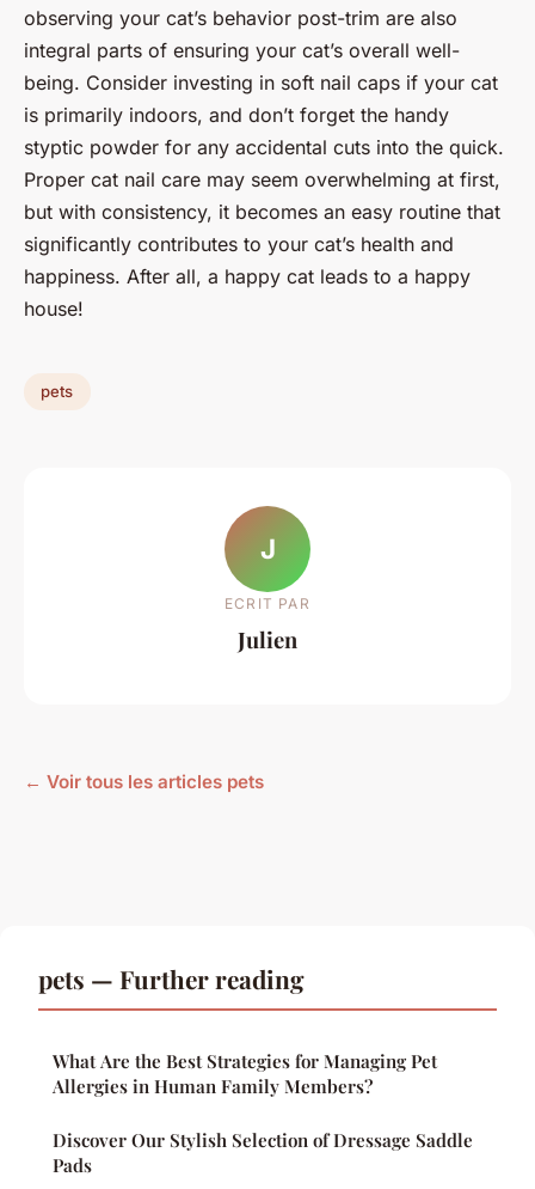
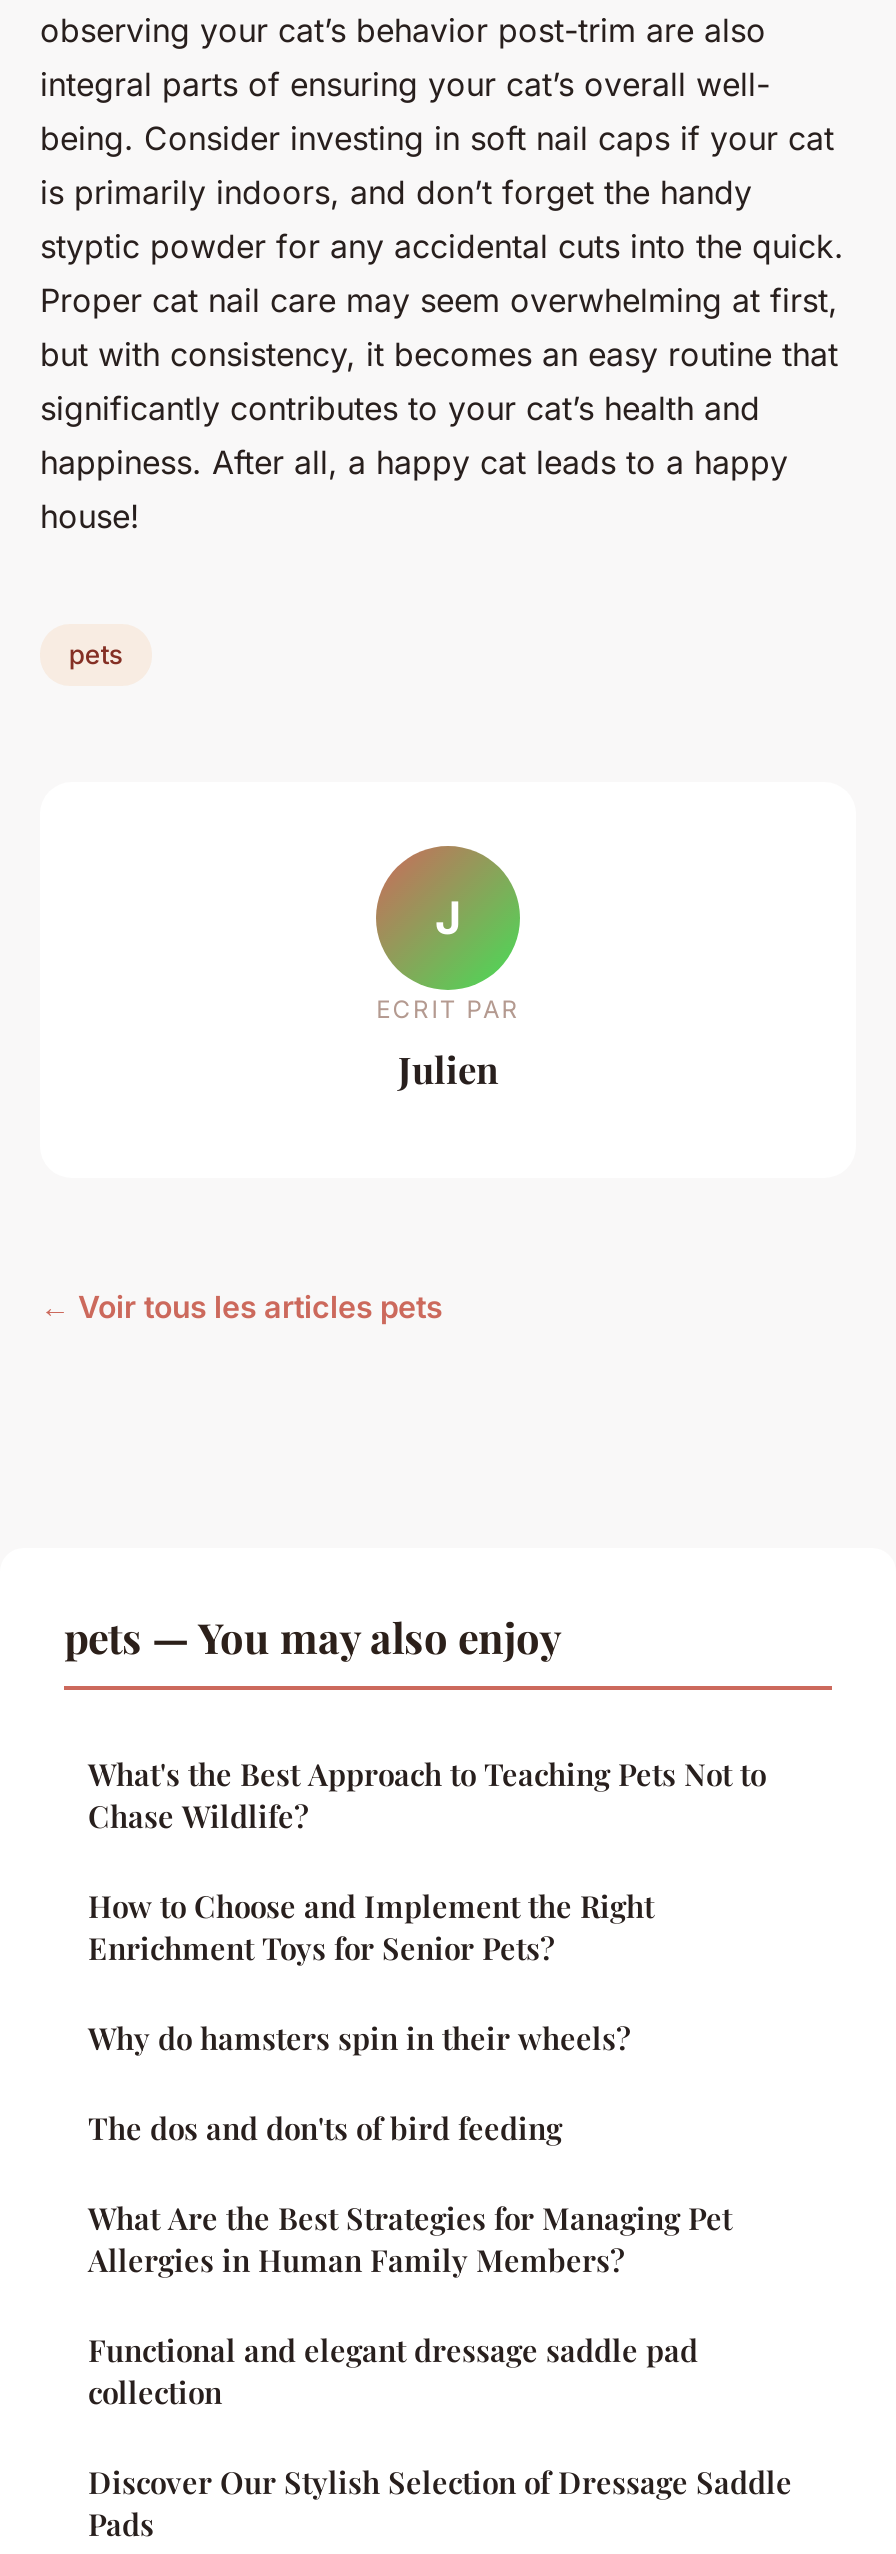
- pets — Further reading
+ pets — You may also enjoy
+ What's the Best Approach to Teaching Pets Not to
+ Chase Wildlife?
+ How to Choose and Implement the Right
+ Enrichment Toys for Senior Pets?
+ Why do hamsters spin in their wheels?
+ The dos and don'ts of bird feeding

+ Functional and elegant dressage saddle pad
+ collection
